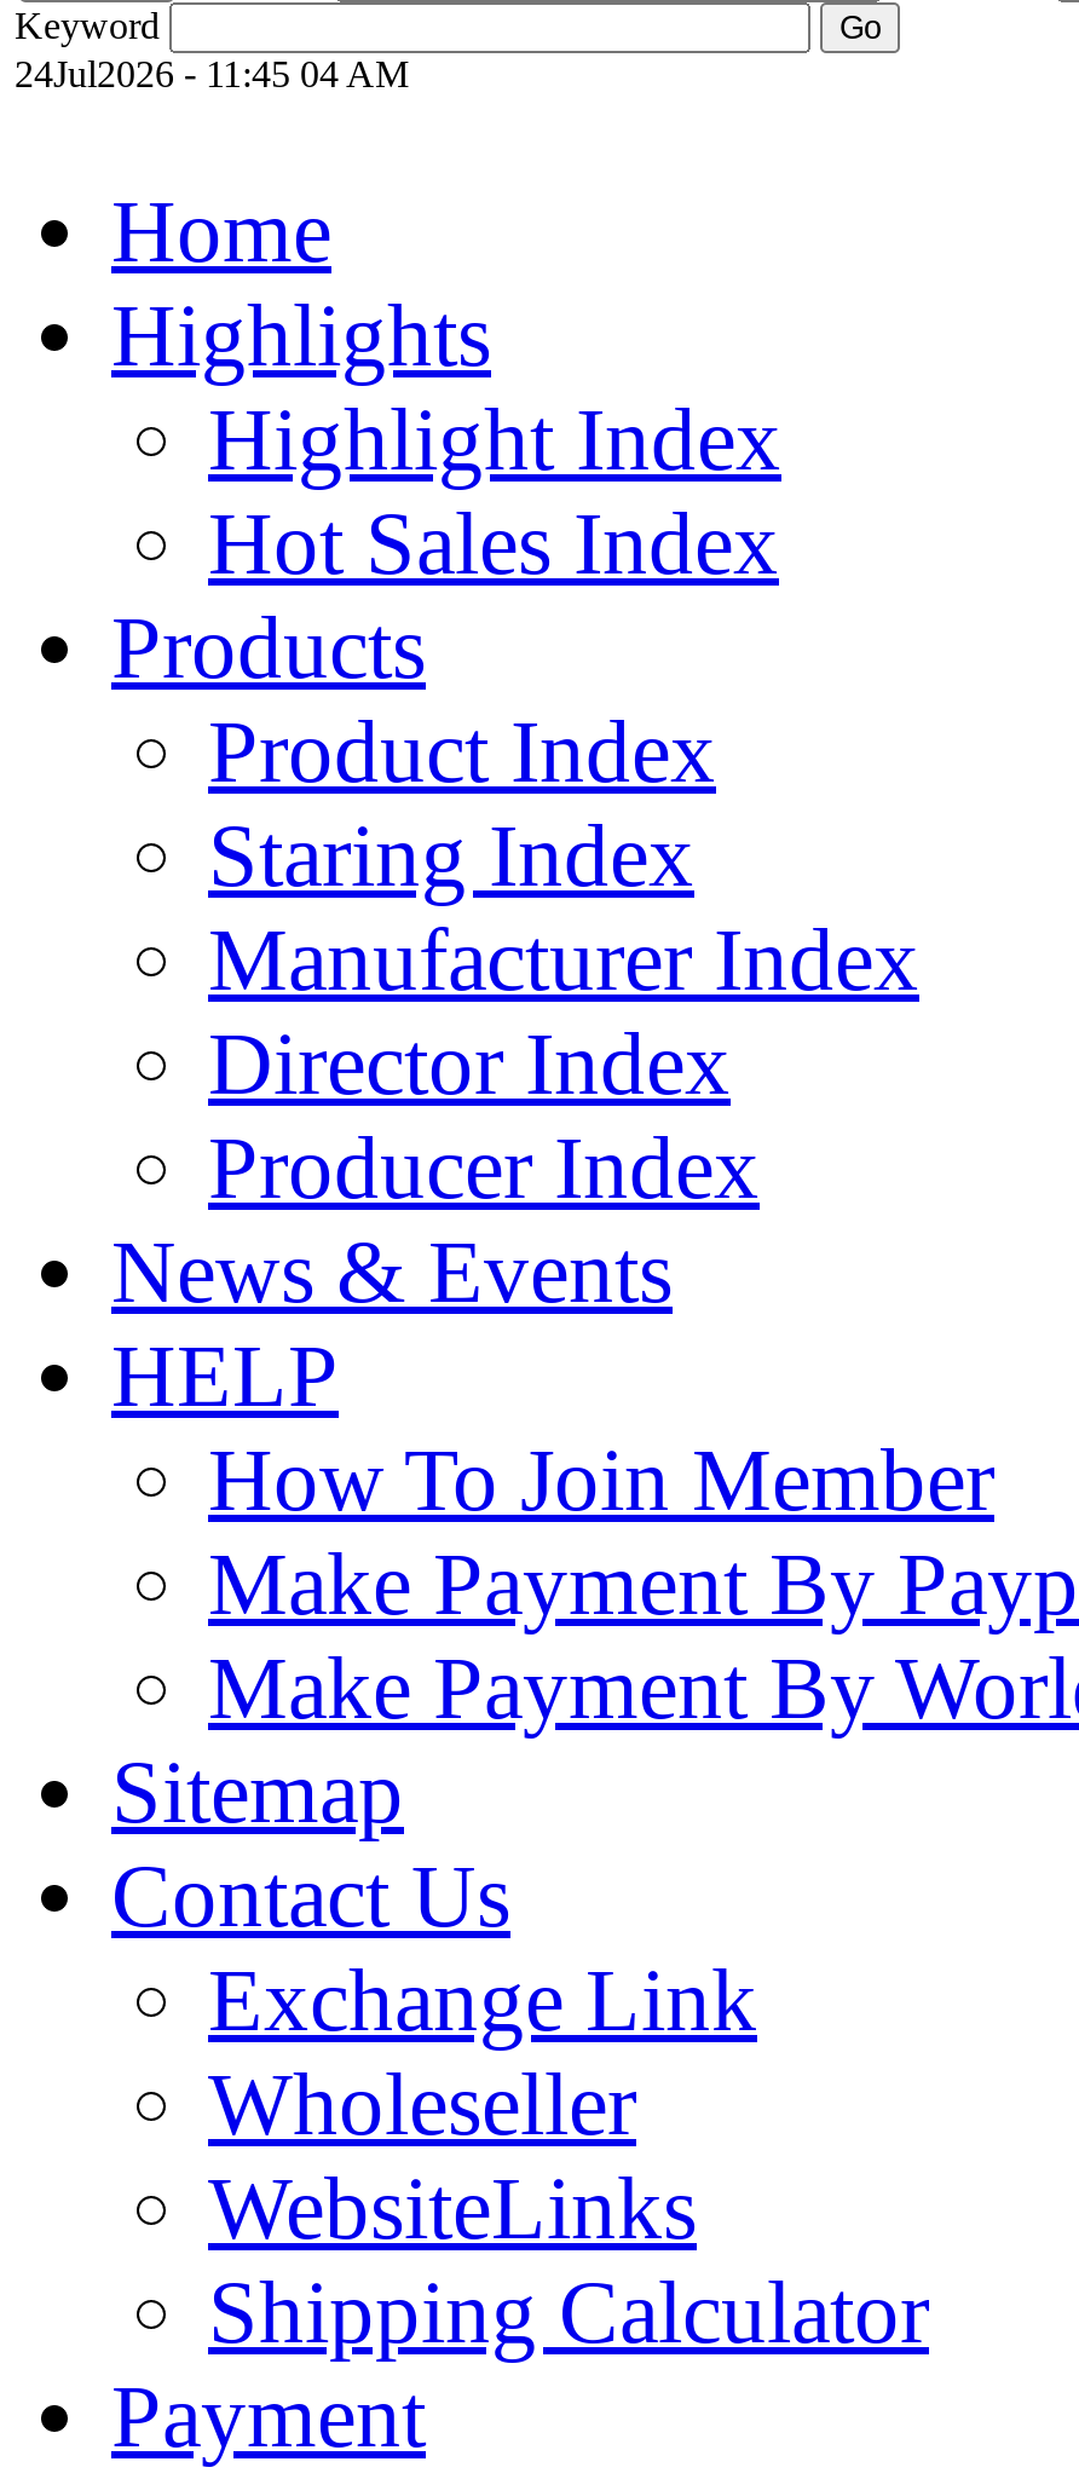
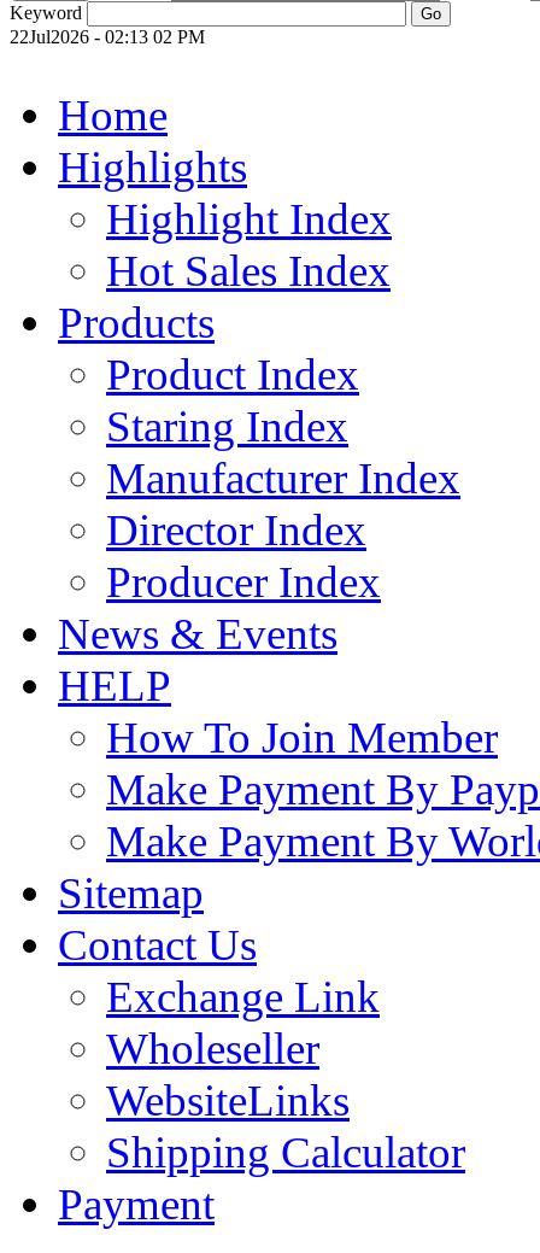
- 24Jul2026 - 11:45 04 AM
+ 22Jul2026 - 02:13 02 PM
